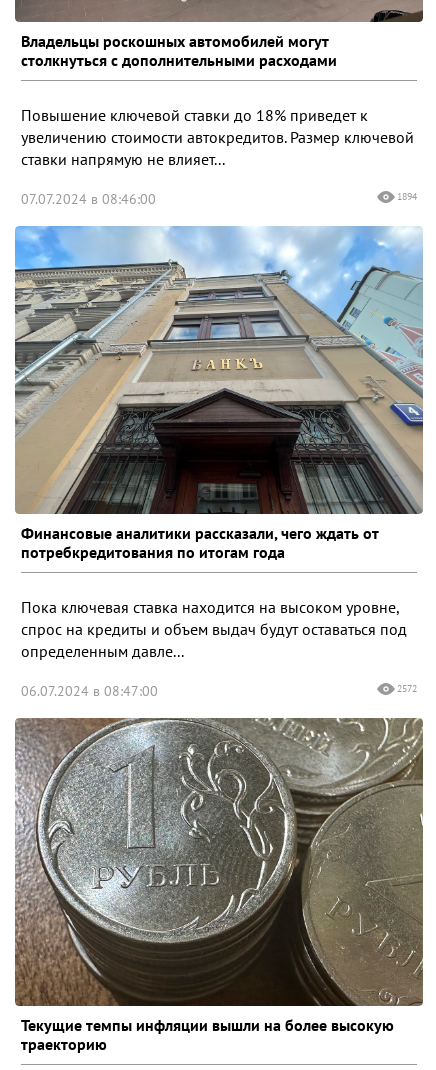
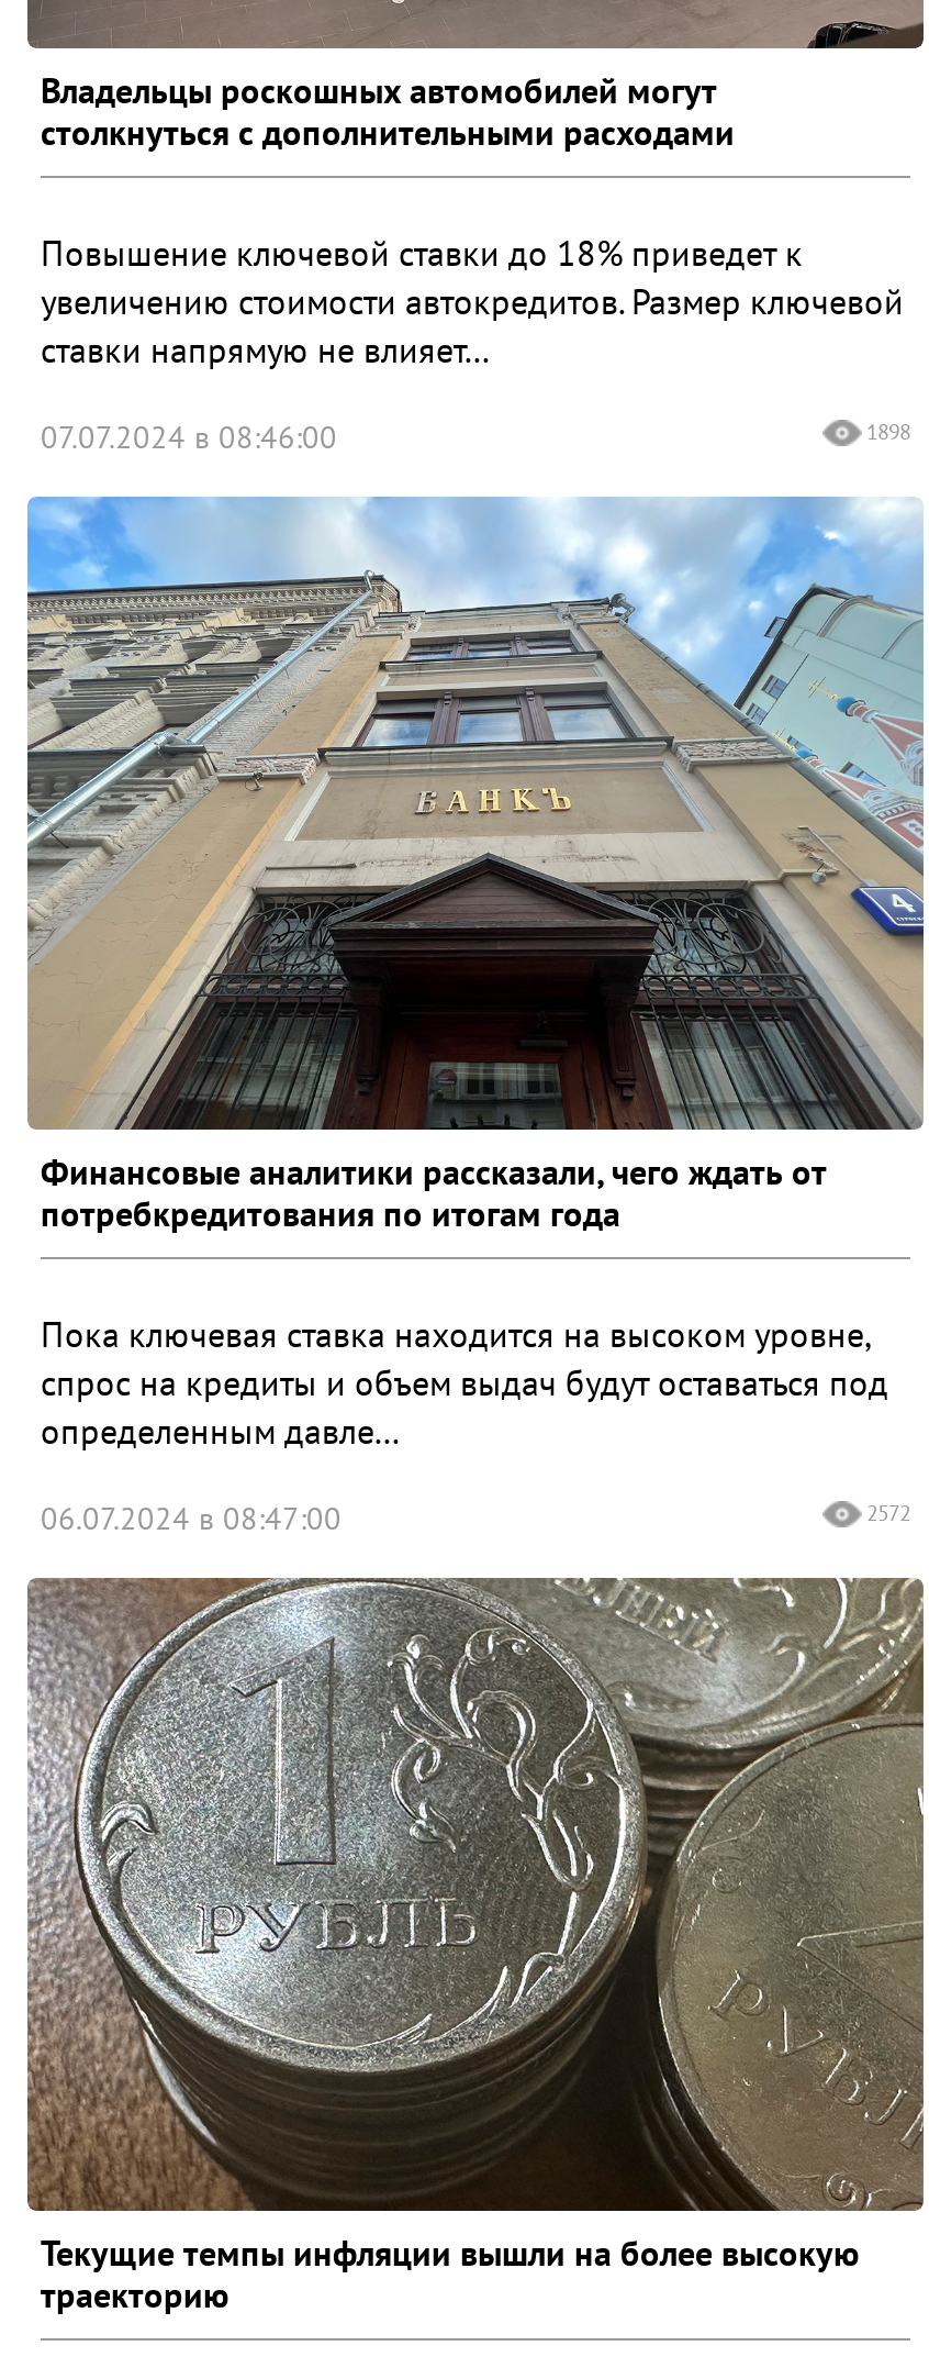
- 1894
+ 1898
